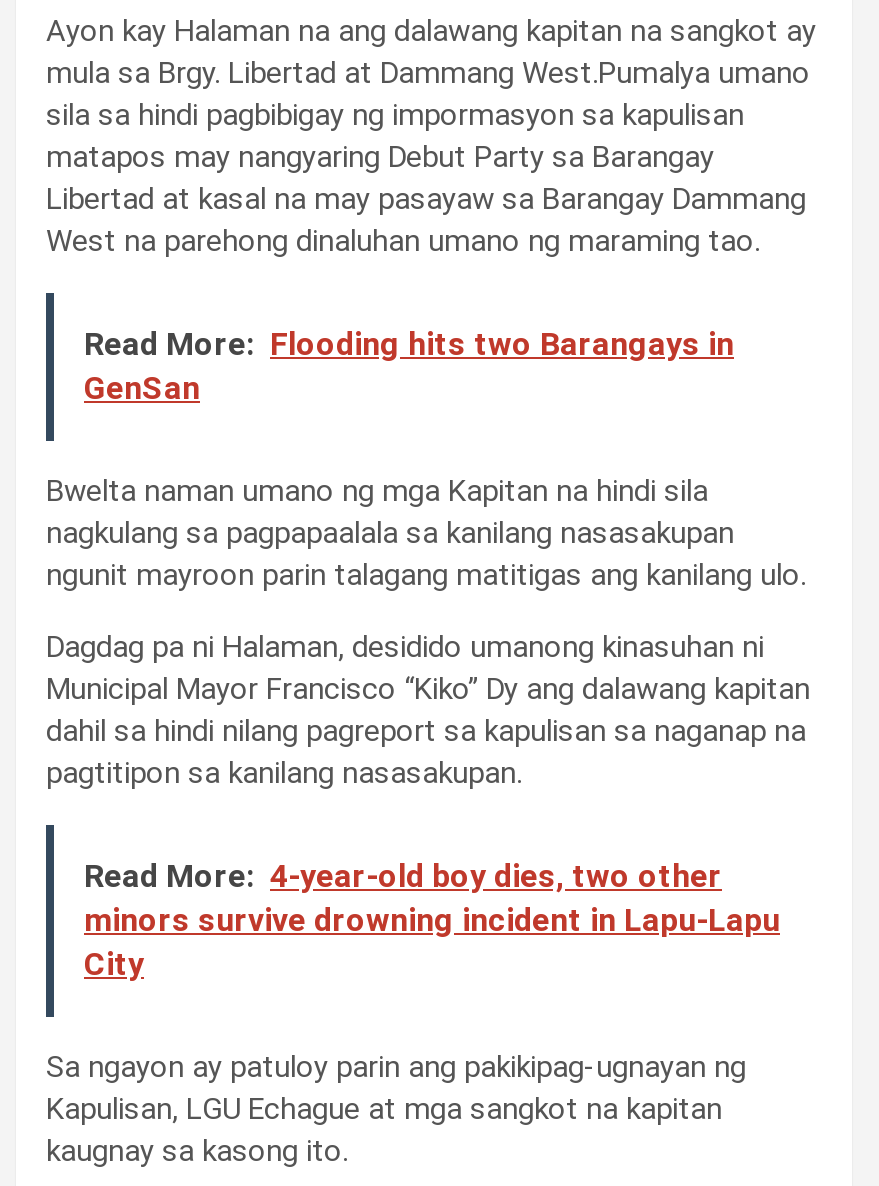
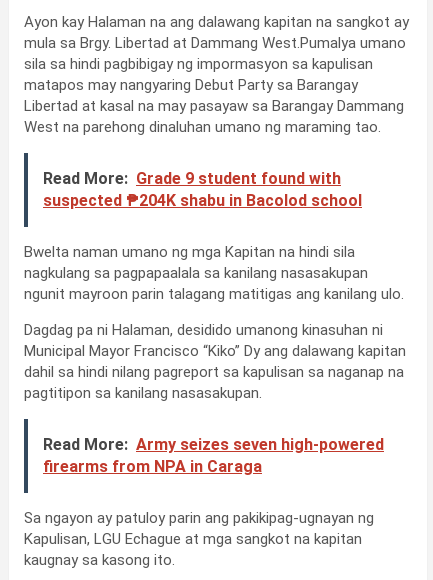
- Read More: Flooding hits two Barangays in
- GenSan
+ Read More: Grade 9 student found with
+ suspected ₱204K shabu in Bacolod school

- Read More: 4-year-old boy dies, two other
- minors survive drowning incident in Lapu-Lapu
- City
+ Read More: Army seizes seven high-powered
+ firearms from NPA in Caraga
